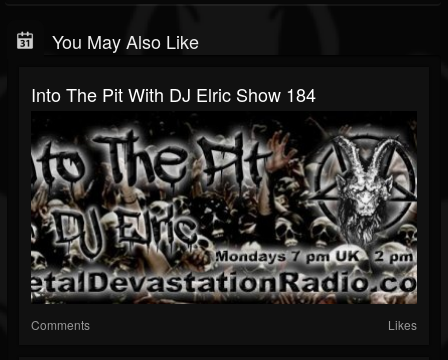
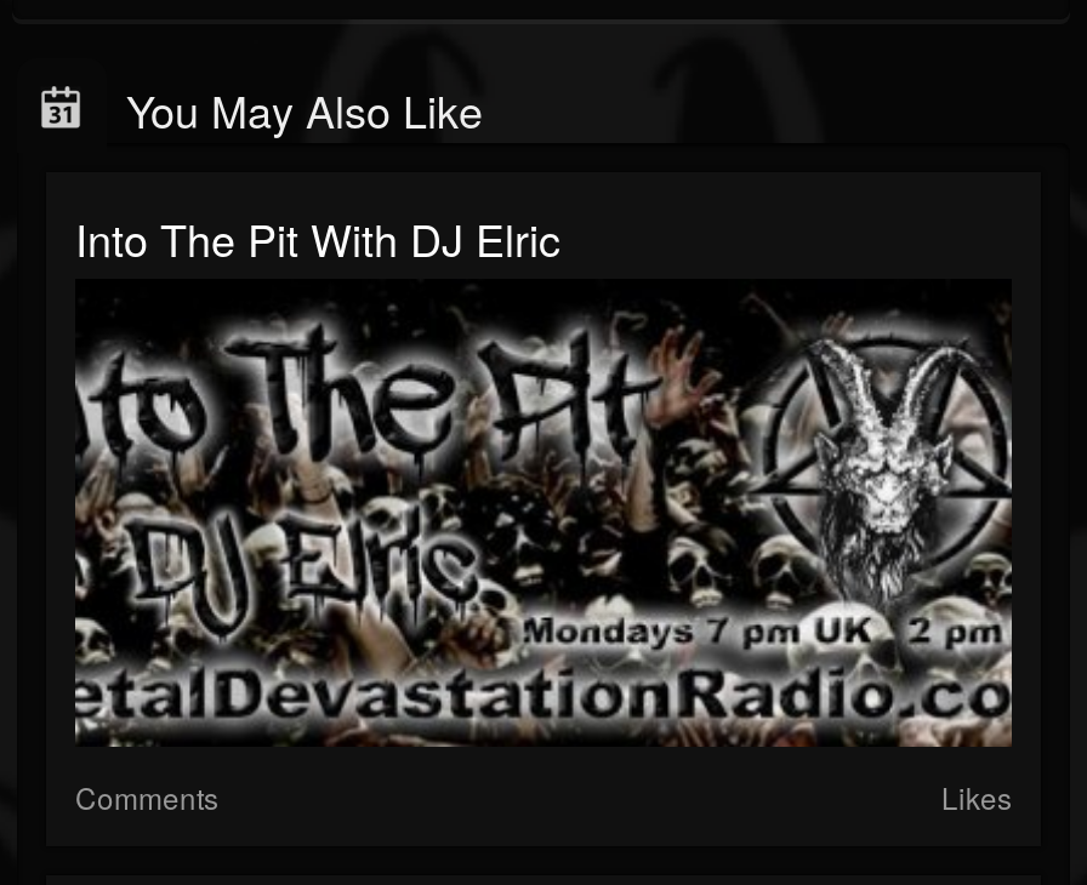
- Into The Pit With DJ Elric Show 184
+ Into The Pit With DJ Elric
